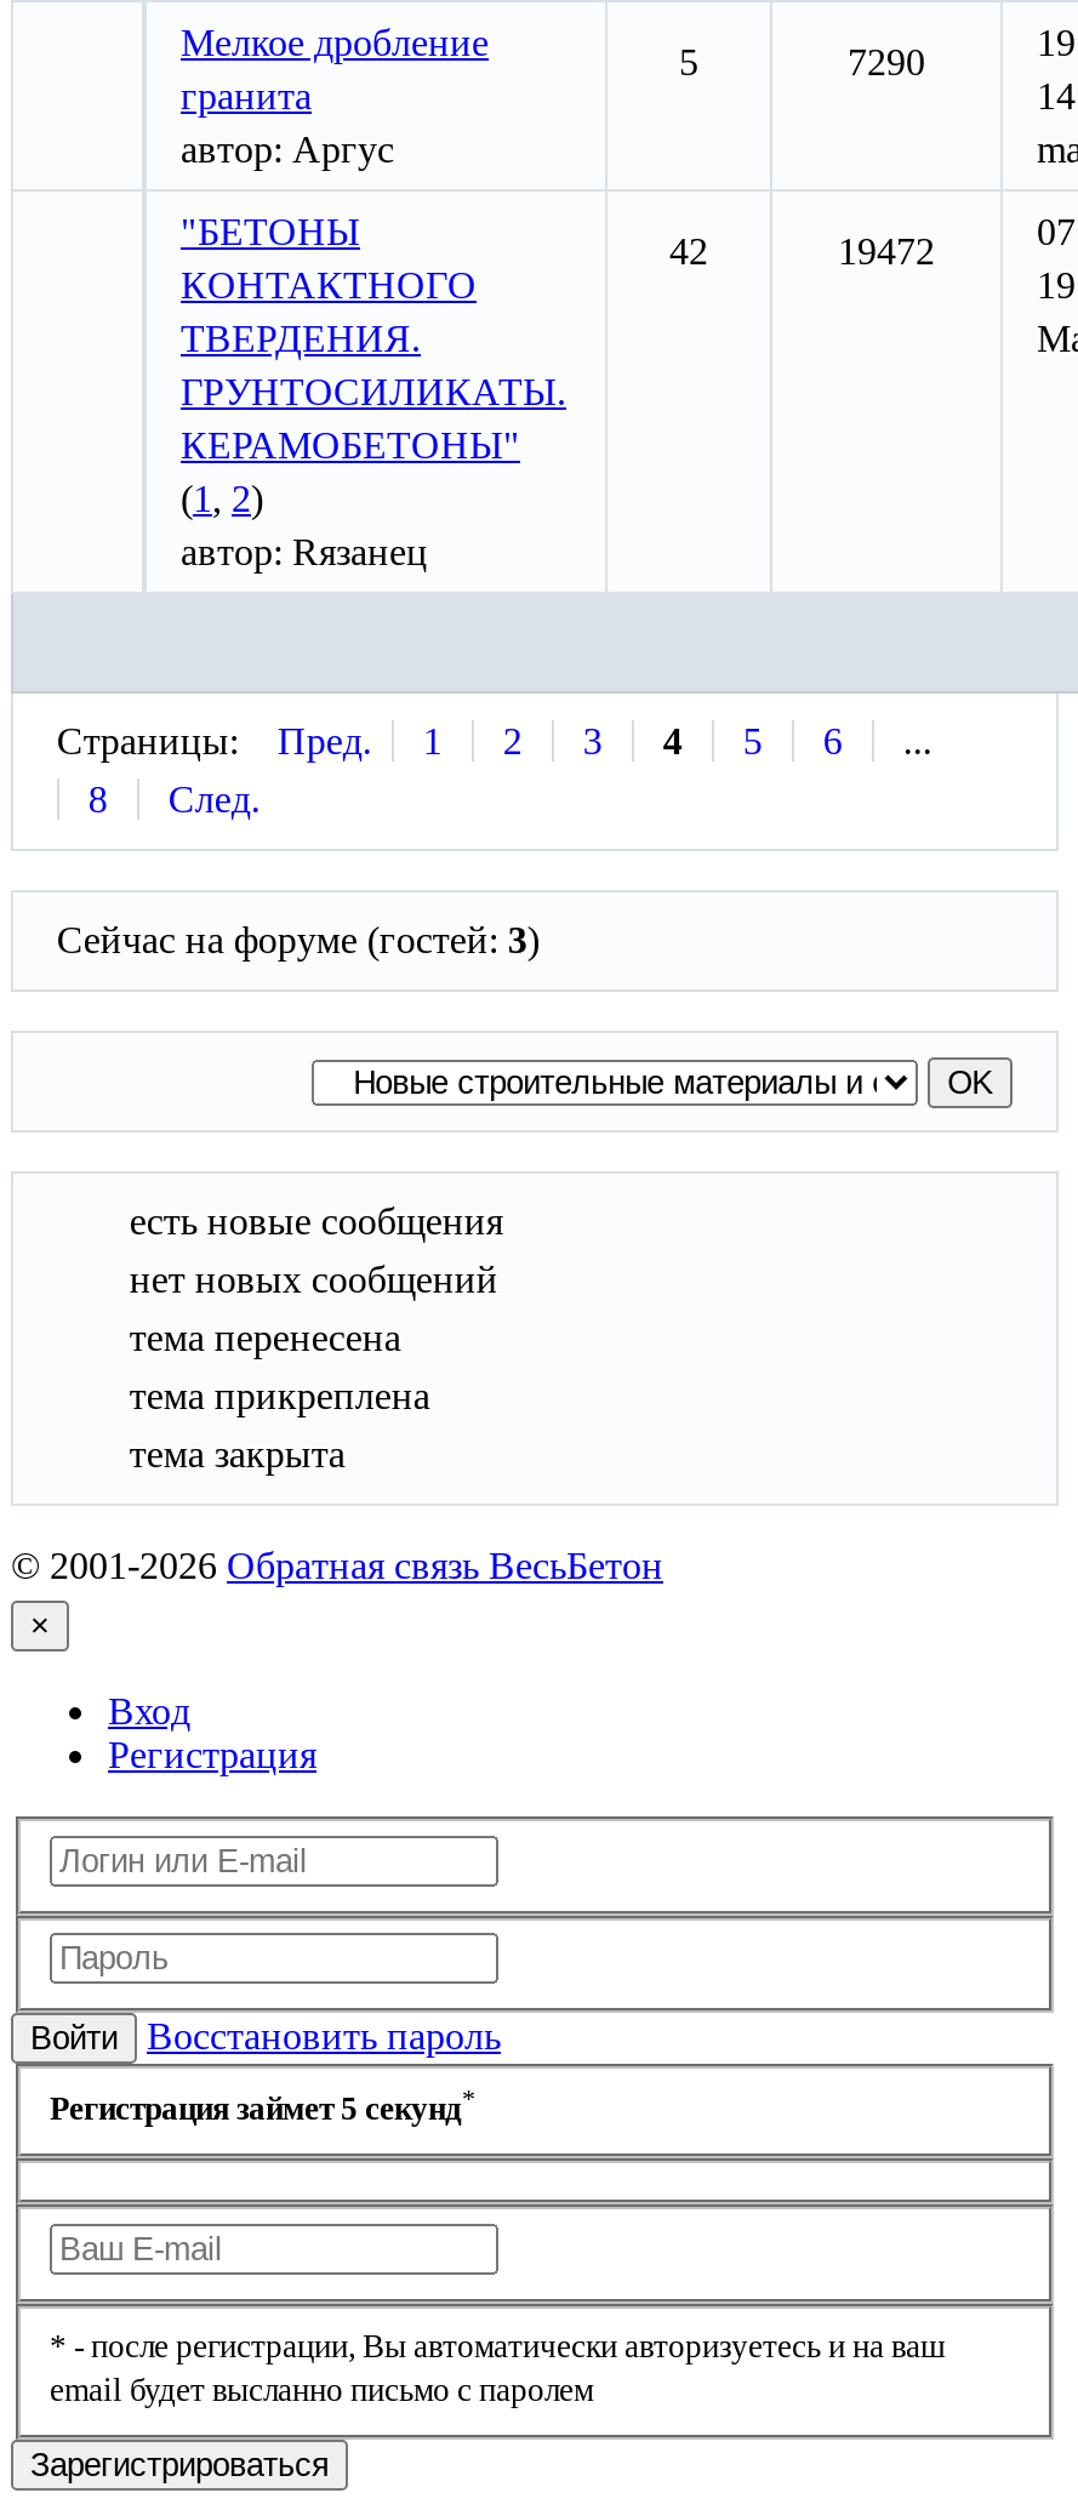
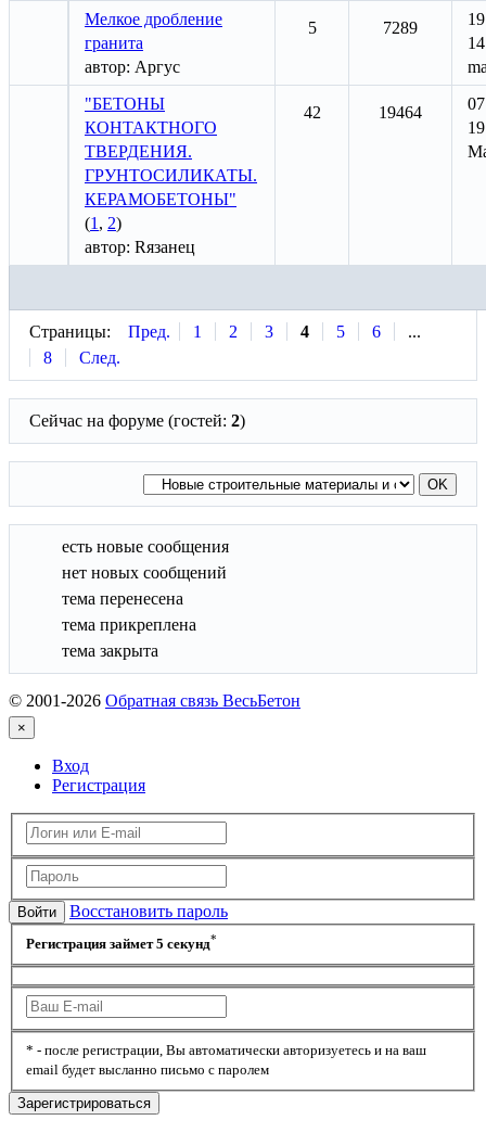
- 7290
+ 7289

- 19472
+ 19464

- Сейчас на форуме (гостей: 3)
+ Сейчас на форуме (гостей: 2)
